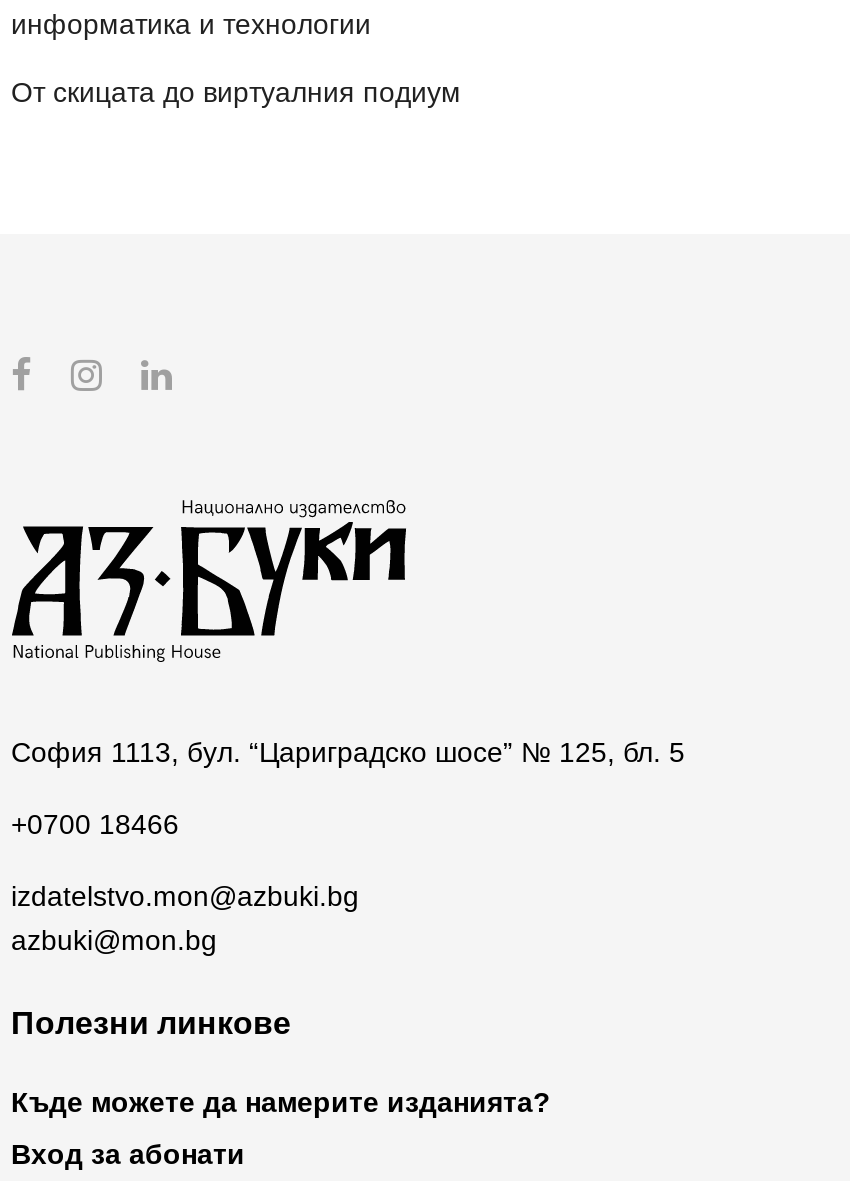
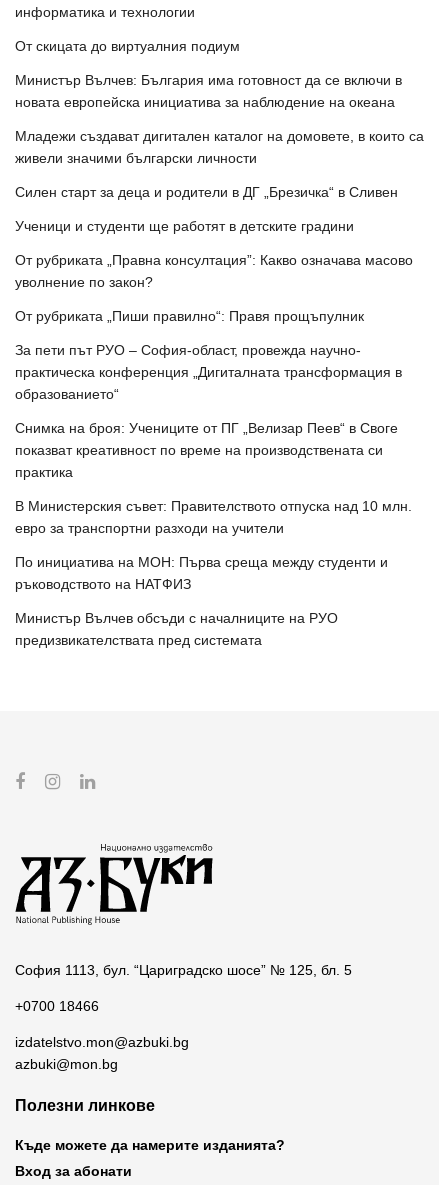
+ Министър Вълчев: България има готовност да се включи в
+ новата европейска инициатива за наблюдение на океана
+ Младежи създават дигитален каталог на домовете, в които са
+ живели значими български личности
+ Силен старт за деца и родители в ДГ „Брезичка“ в Сливен
+ Ученици и студенти ще работят в детските градини
+ От рубриката „Правна консултация”: Какво означава масово
+ уволнение по закон?
+ От рубриката „Пиши правилно“: Правя прощъпулник
+ За пети път РУО – София-област, провежда научно-
+ практическа конференция „Дигиталната трансформация в
+ образованието“
+ Снимка на броя: Учениците от ПГ „Велизар Пеев“ в Своге
+ показват креативност по време на производствената си
+ практика
+ В Министерския съвет: Правителството отпуска над 10 млн.
+ евро за транспортни разходи на учители
+ По инициатива на МОН: Първа среща между студенти и
+ ръководството на НАТФИЗ
+ Министър Вълчев обсъди с началниците на РУО
+ предизвикателствата пред системата
